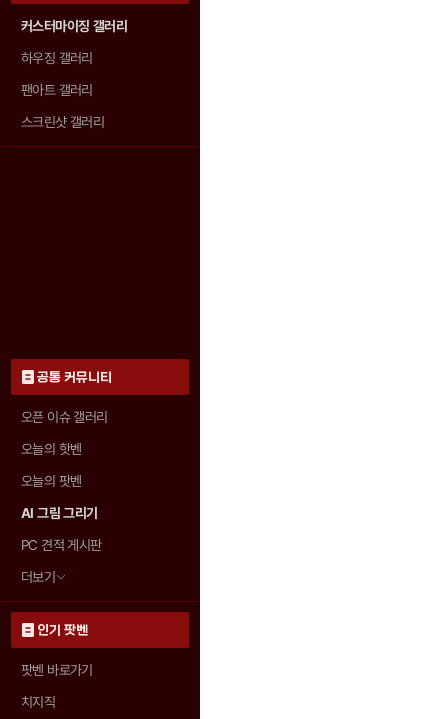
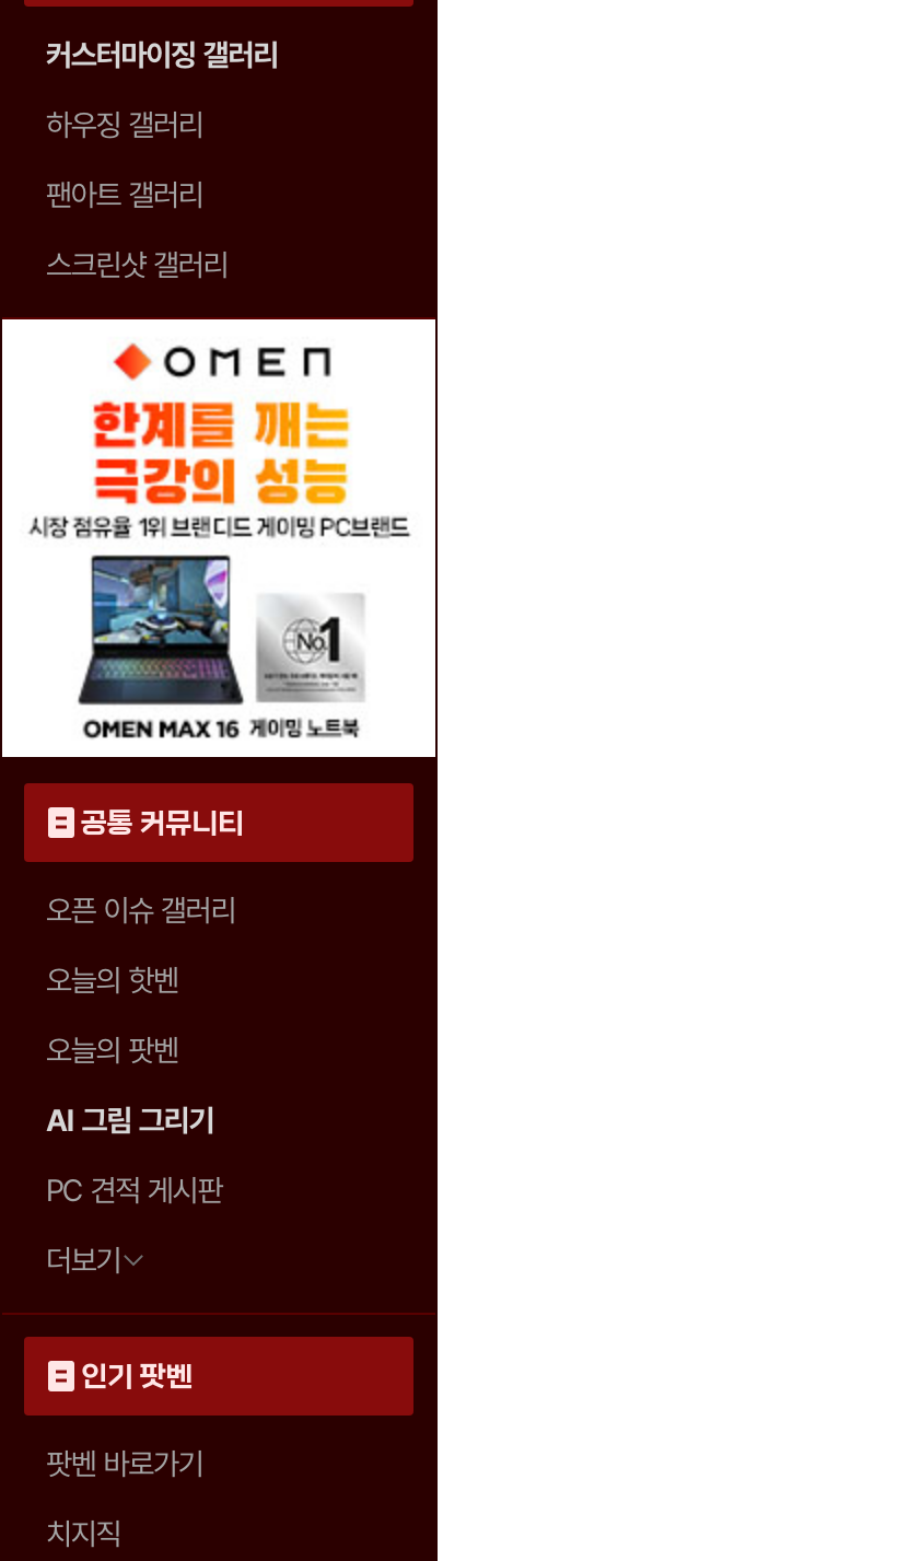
+ [image]
